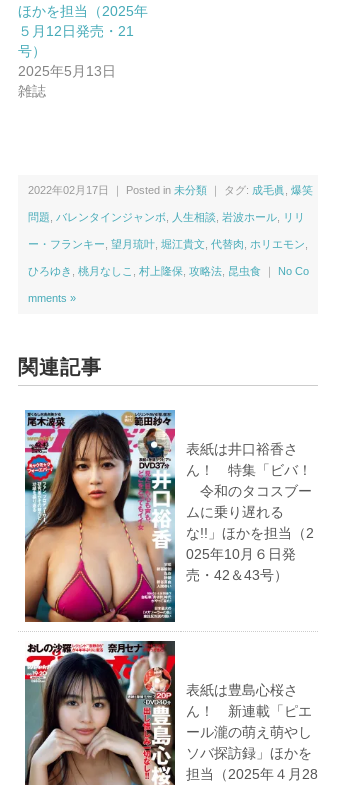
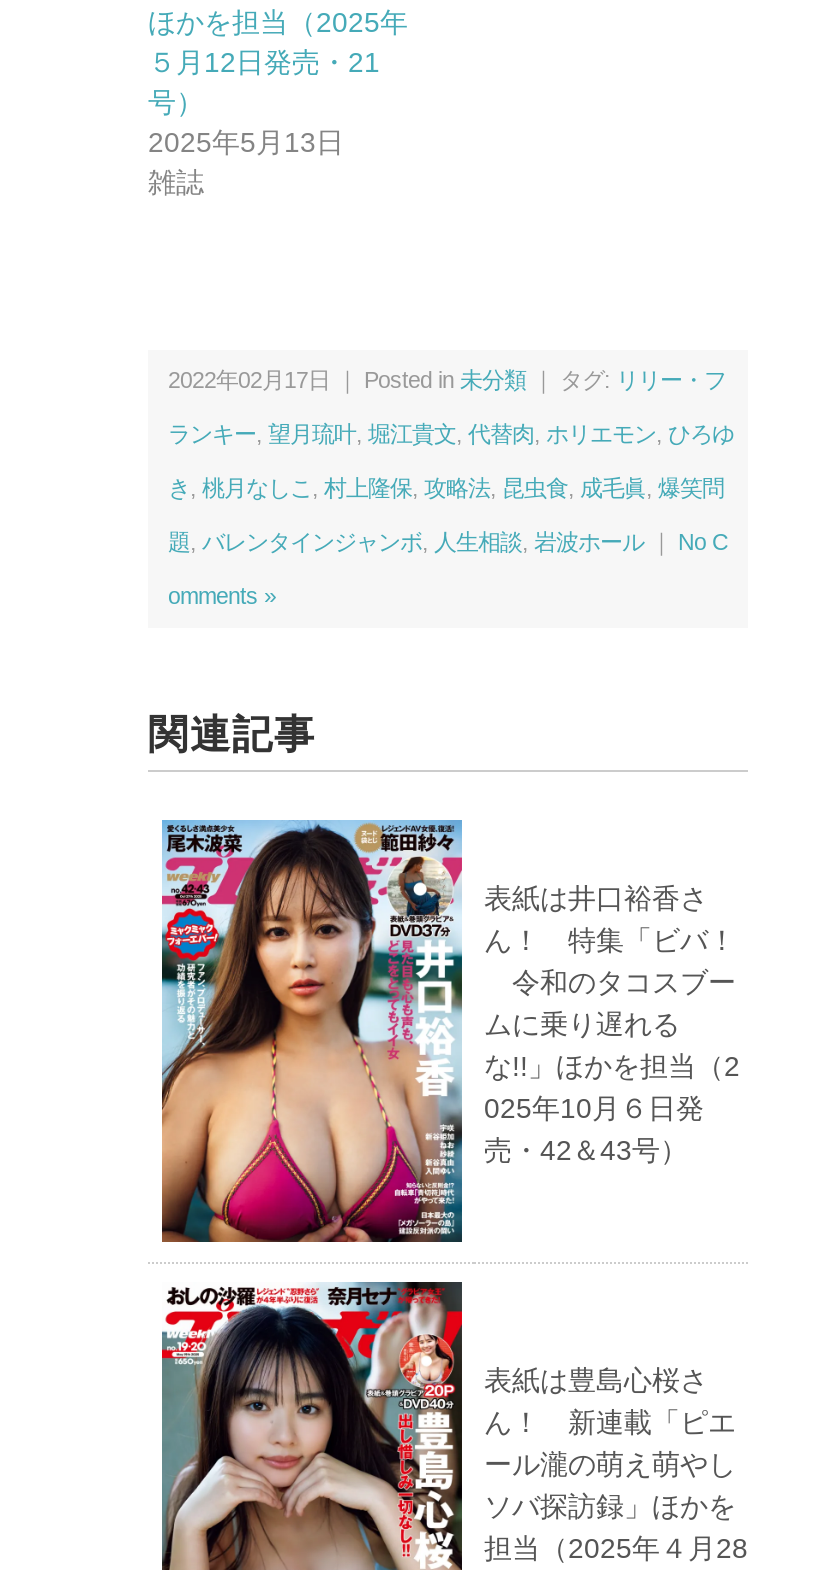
- 2022年02月17日 ｜ Posted in未分類｜ タグ:成毛眞,爆笑
+ 2022年02月17日 ｜ Posted in未分類｜ タグ:リリー・フ

- 問題,バレンタインジャンボ,人生相談,岩波ホール,リリ
+ ランキー,望月琉叶,堀江貴文,代替肉,ホリエモン,ひろゆ

- ー・フランキー,望月琉叶,堀江貴文,代替肉,ホリエモン,
+ き,桃月なしこ,村上隆保,攻略法,昆虫食,成毛眞,爆笑問

- ひろゆき,桃月なしこ,村上隆保,攻略法,昆虫食｜No Co
+ 題,バレンタインジャンボ,人生相談,岩波ホール｜No C

- mments »
+ omments »
